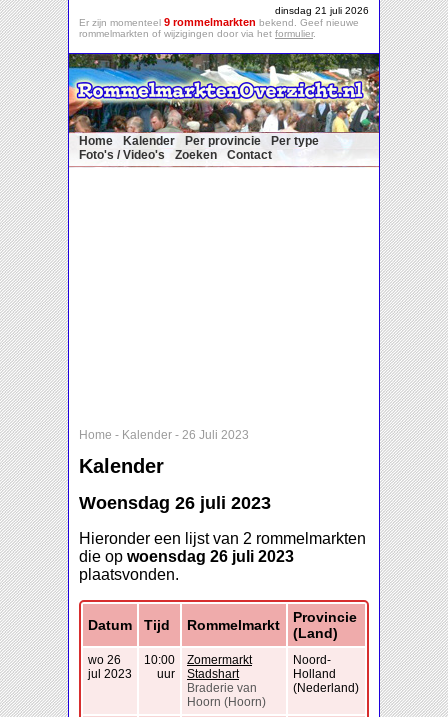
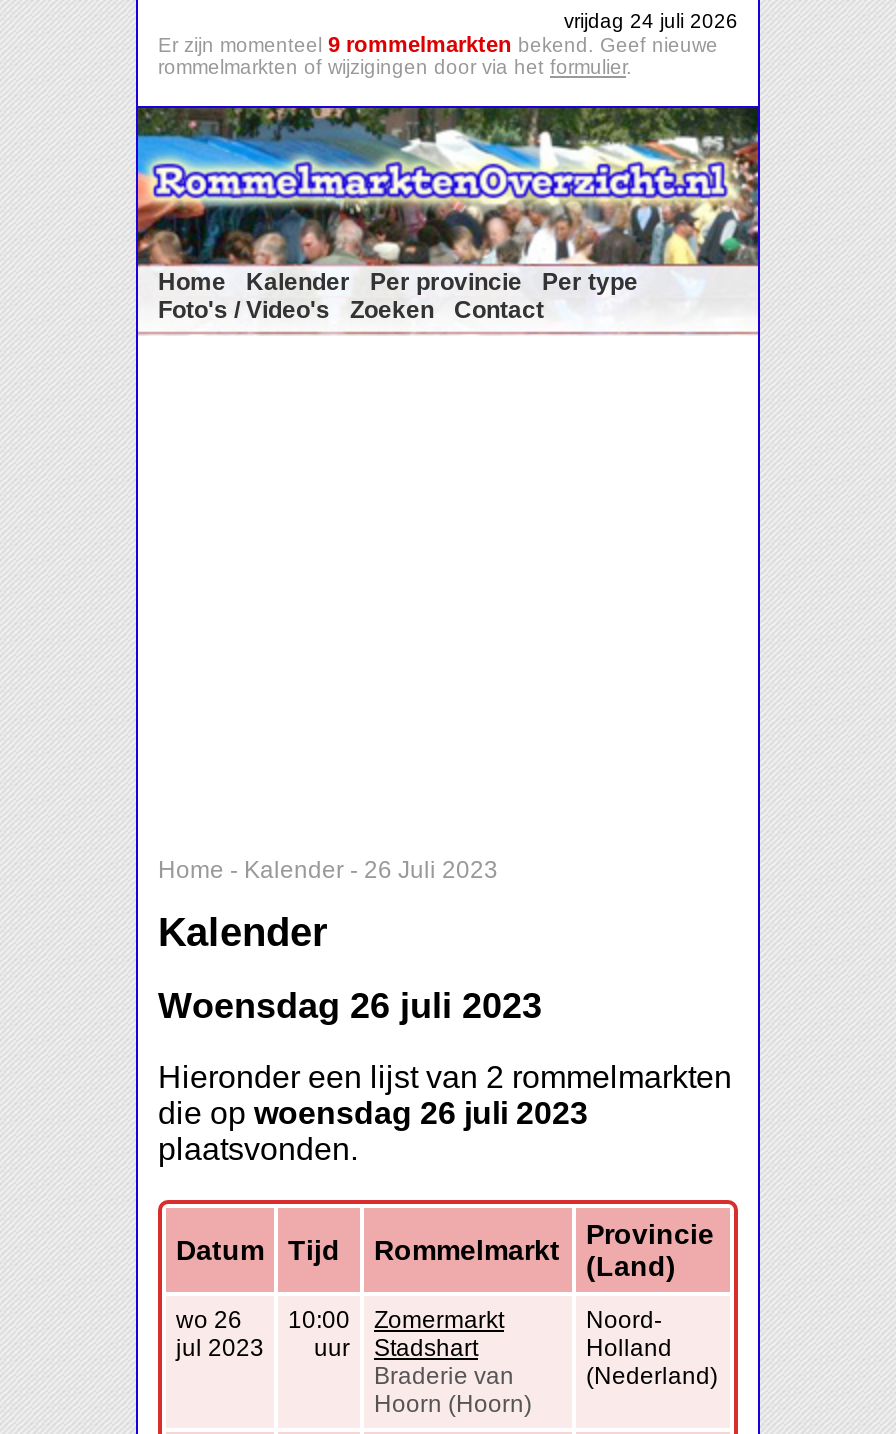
- dinsdag 21 juli 2026
+ vrijdag 24 juli 2026
